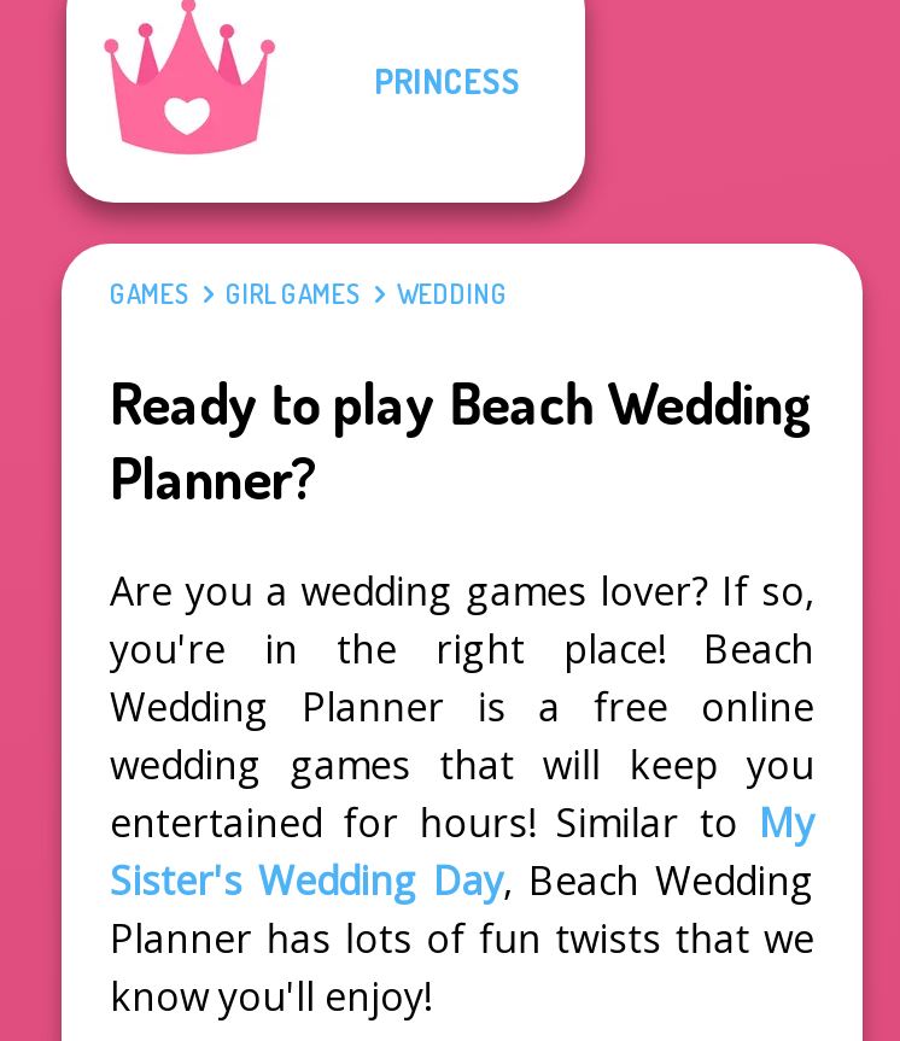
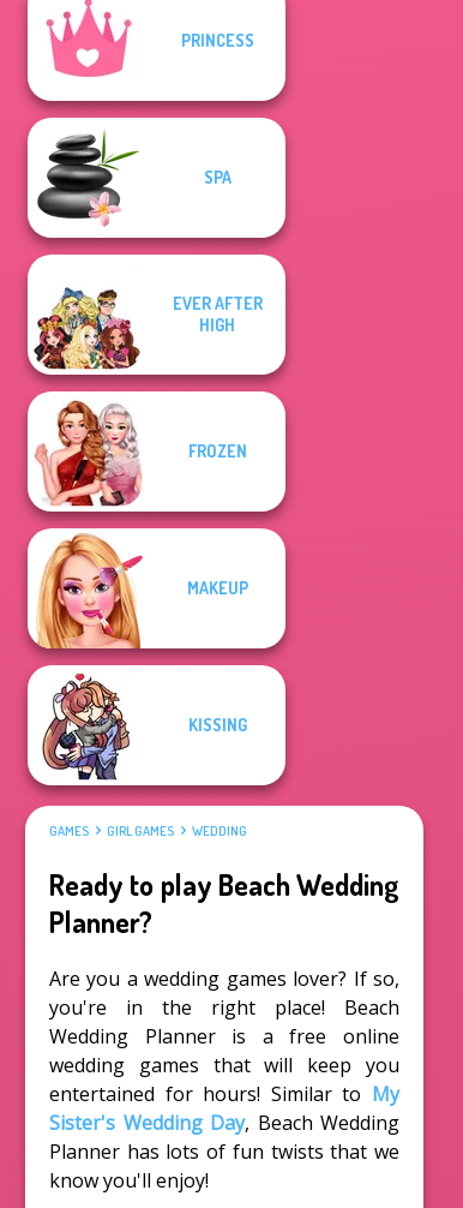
+ [image]
+ SPA

+ [image]
+ EVER AFTER
+ HIGH

+ MAKEUP

+ FROZEN

+ KISSING
